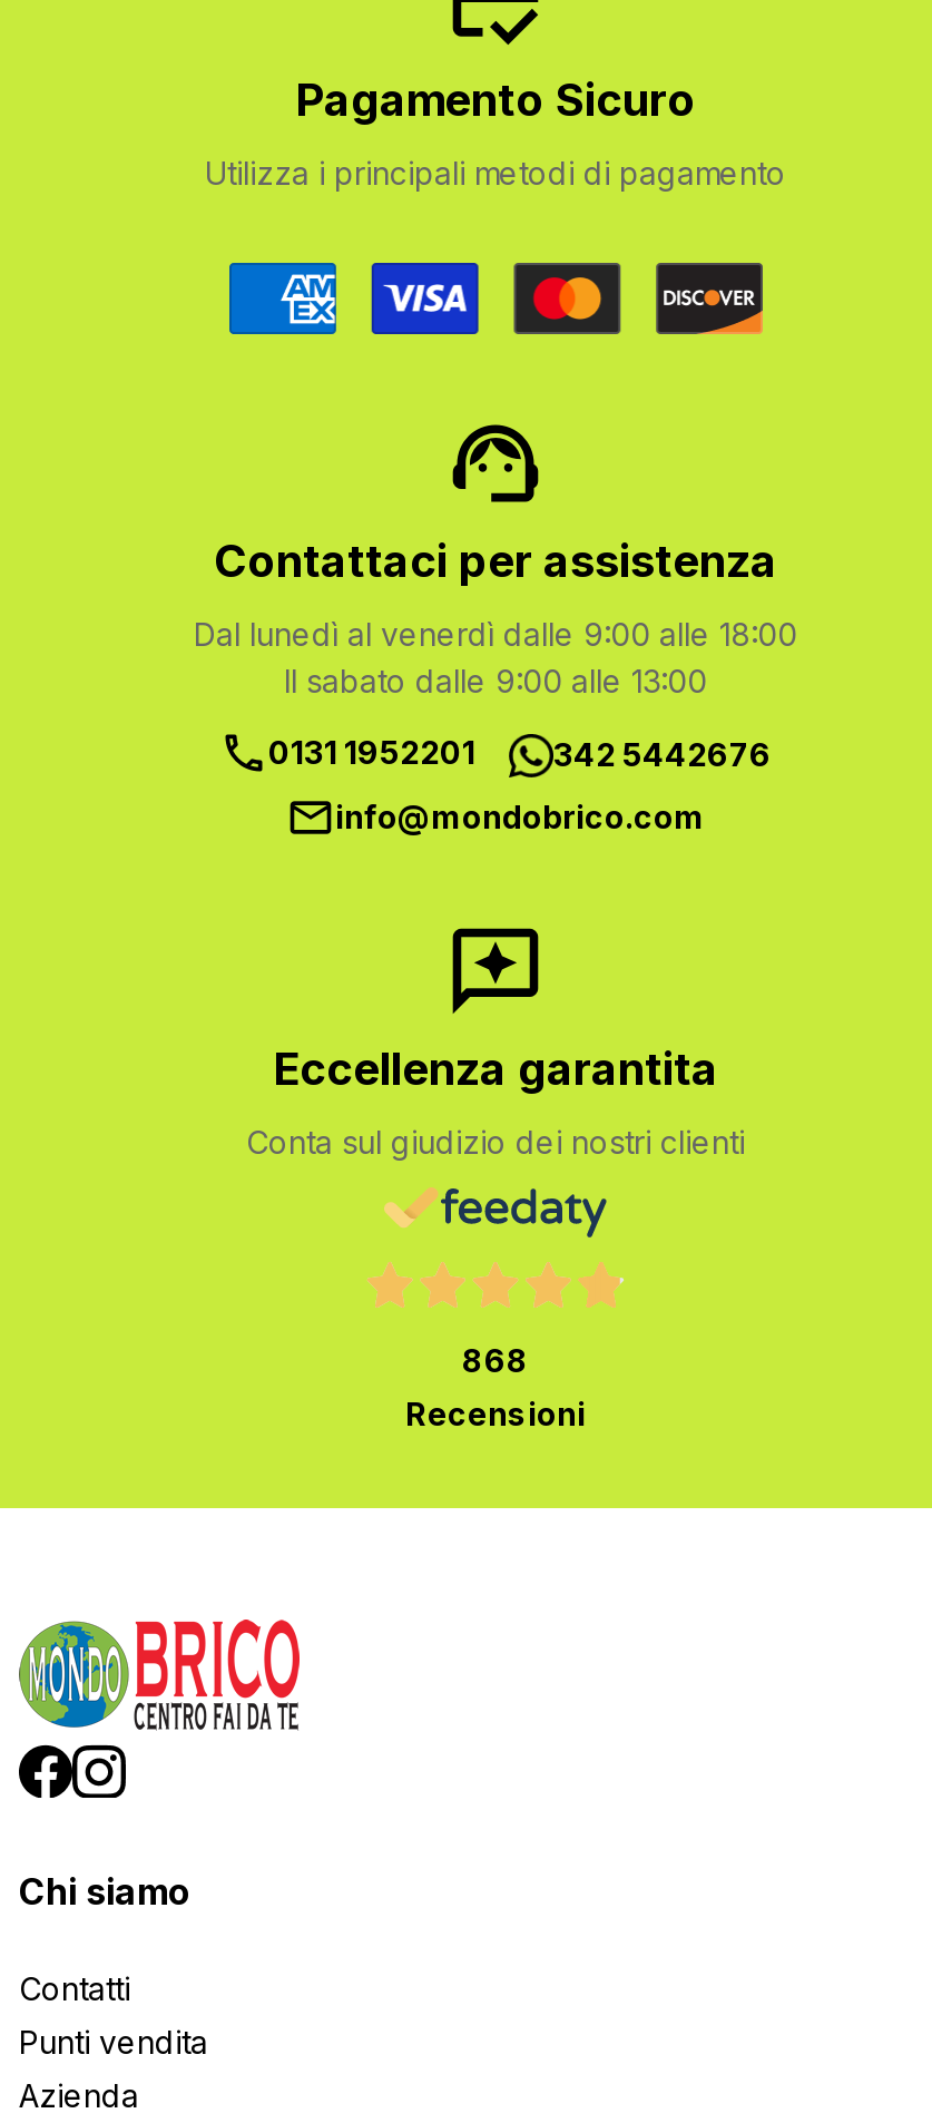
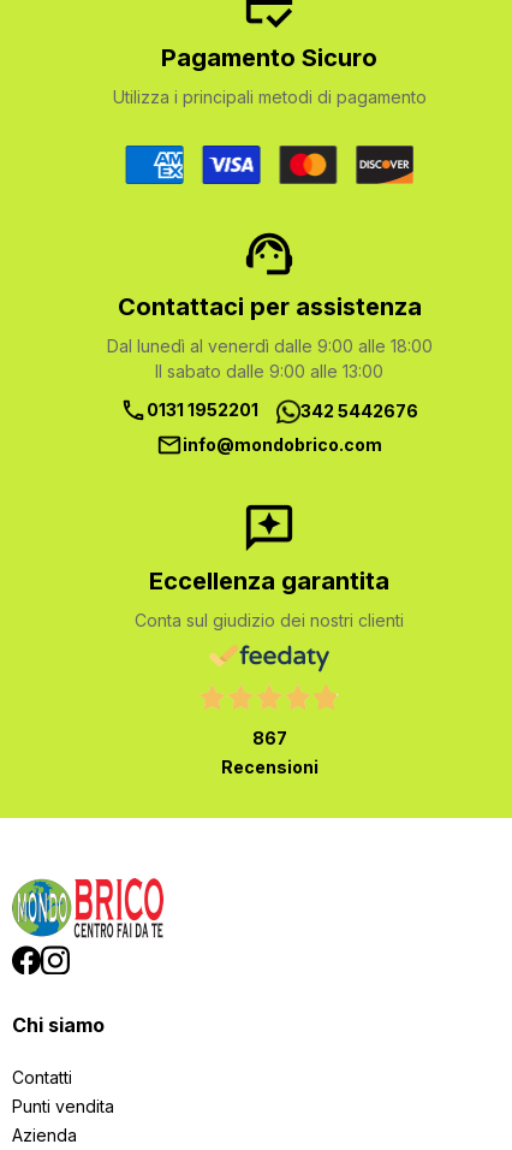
- 868
+ 867
